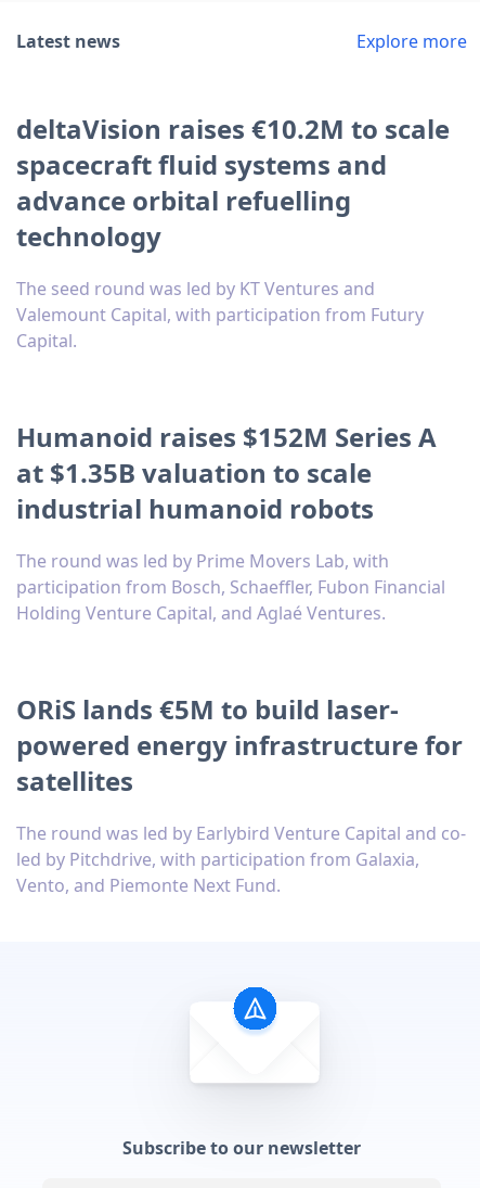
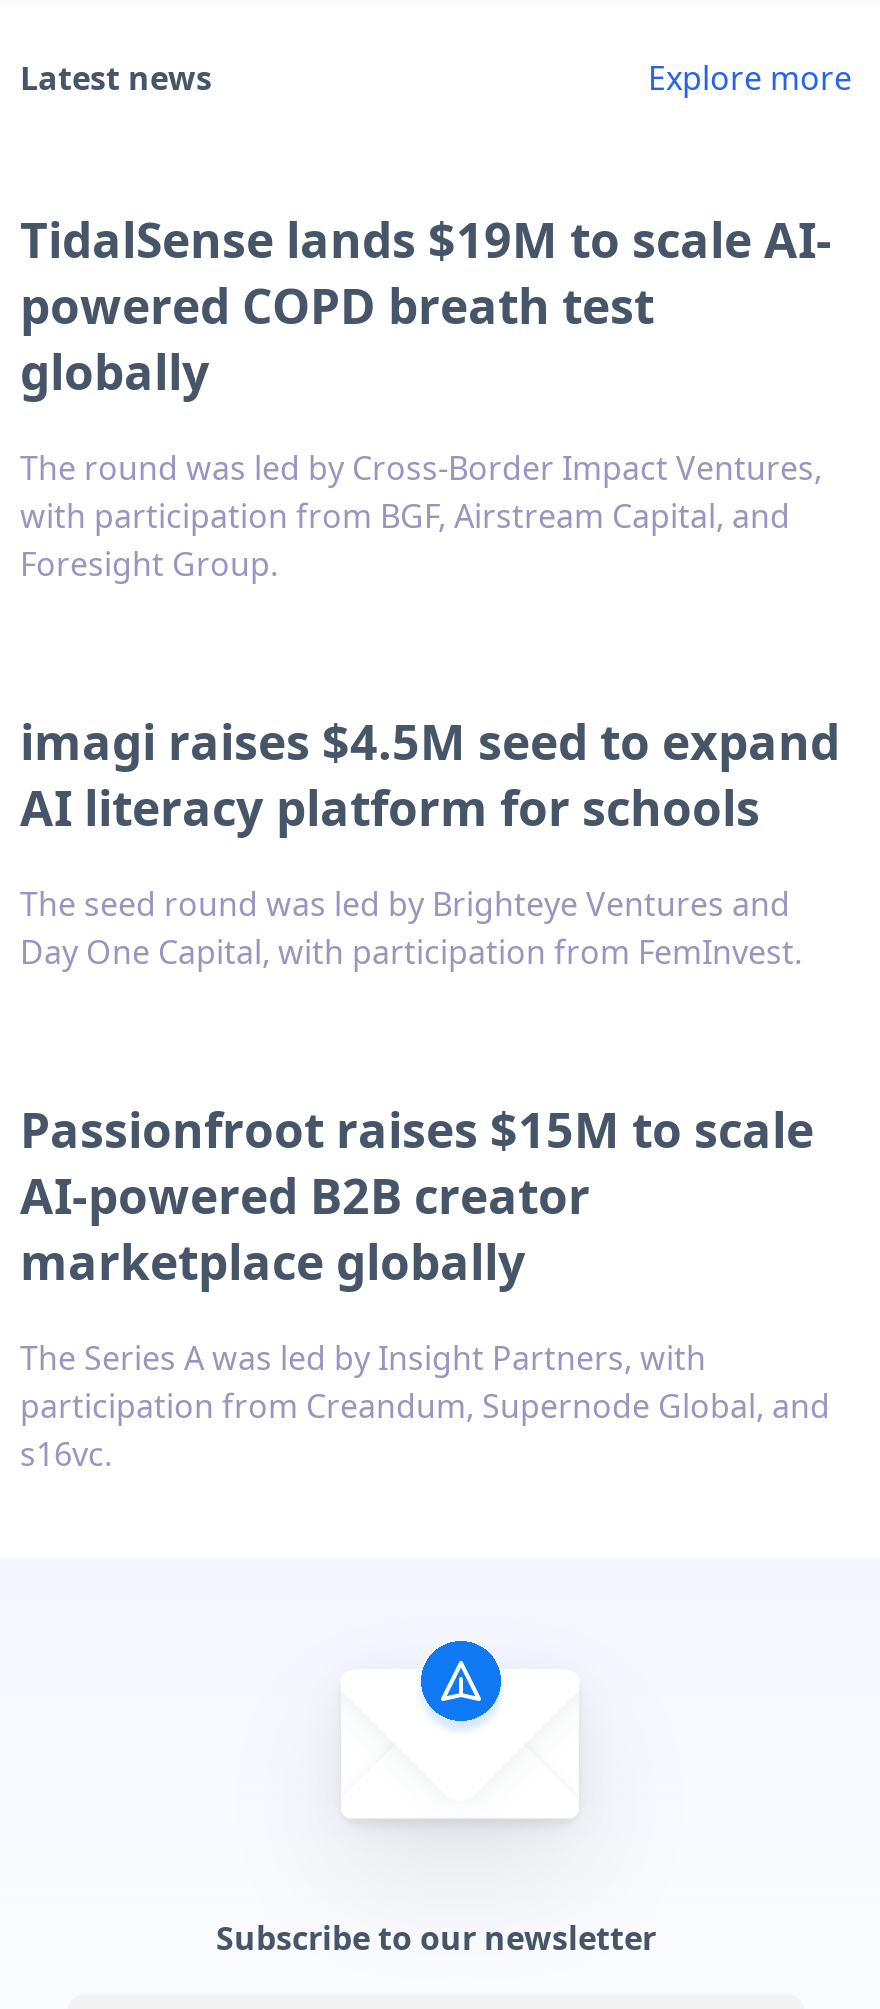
- deltaVision raises €10.2M to scale
- spacecraft fluid systems and
- advance orbital refuelling
- technology
+ TidalSense lands $19M to scale AI-
+ powered COPD breath test
+ globally

- The seed round was led by KT Ventures and
- Valemount Capital, with participation from Futury
- Capital.
+ The round was led by Cross-Border Impact Ventures,
+ with participation from BGF, Airstream Capital, and
+ Foresight Group.

- Humanoid raises $152M Series A
- at $1.35B valuation to scale
- industrial humanoid robots
+ imagi raises $4.5M seed to expand
+ AI literacy platform for schools

- The round was led by Prime Movers Lab, with
- participation from Bosch, Schaeffler, Fubon Financial
- Holding Venture Capital, and Aglaé Ventures.
+ The seed round was led by Brighteye Ventures and
+ Day One Capital, with participation from FemInvest.

- ORiS lands €5M to build laser-
- powered energy infrastructure for
- satellites
+ Passionfroot raises $15M to scale
+ AI-powered B2B creator
+ marketplace globally

- The round was led by Earlybird Venture Capital and co-
- led by Pitchdrive, with participation from Galaxia,
- Vento, and Piemonte Next Fund.
+ The Series A was led by Insight Partners, with
+ participation from Creandum, Supernode Global, and
+ s16vc.
